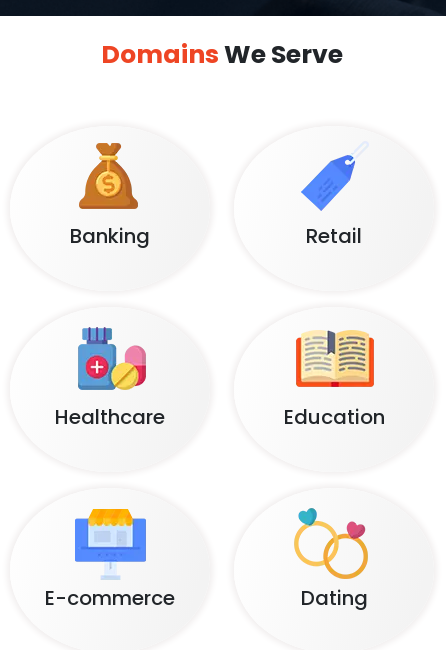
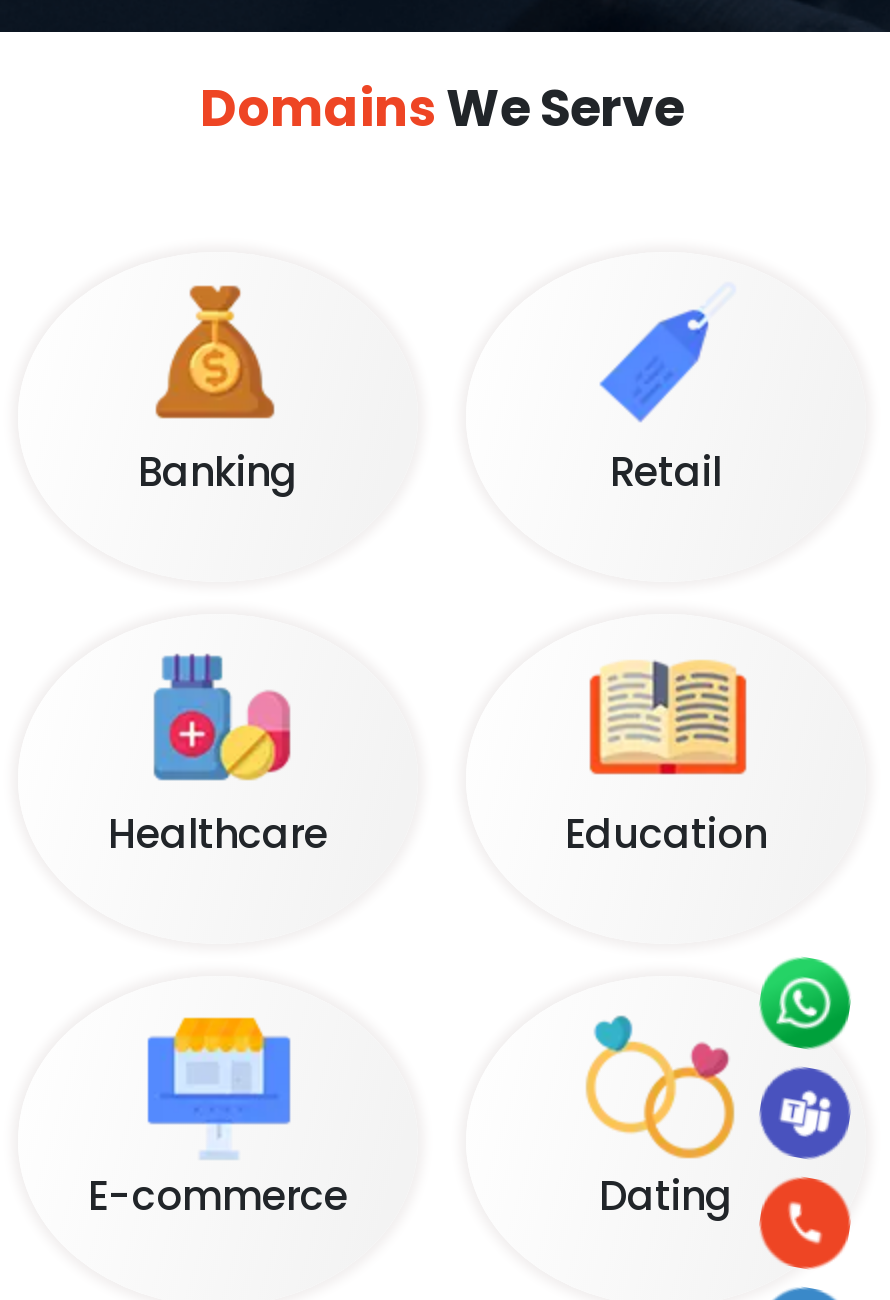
+ [image]

+ [image]

+ [image]
